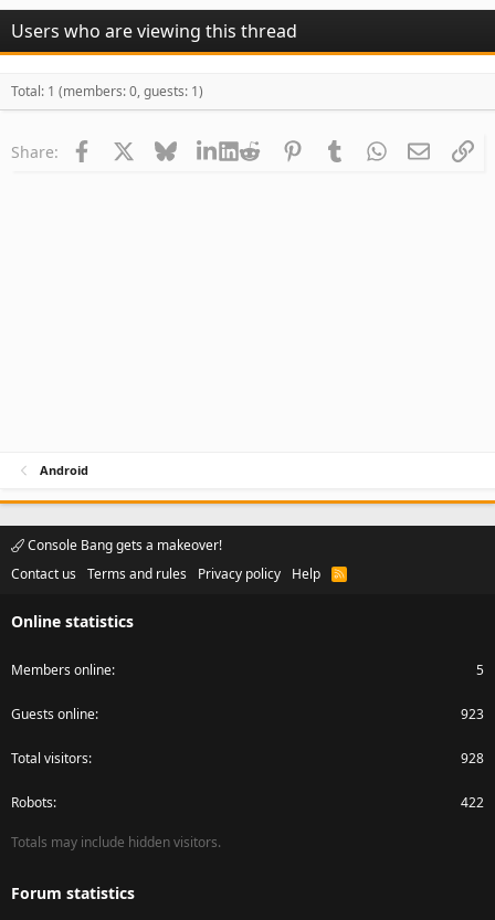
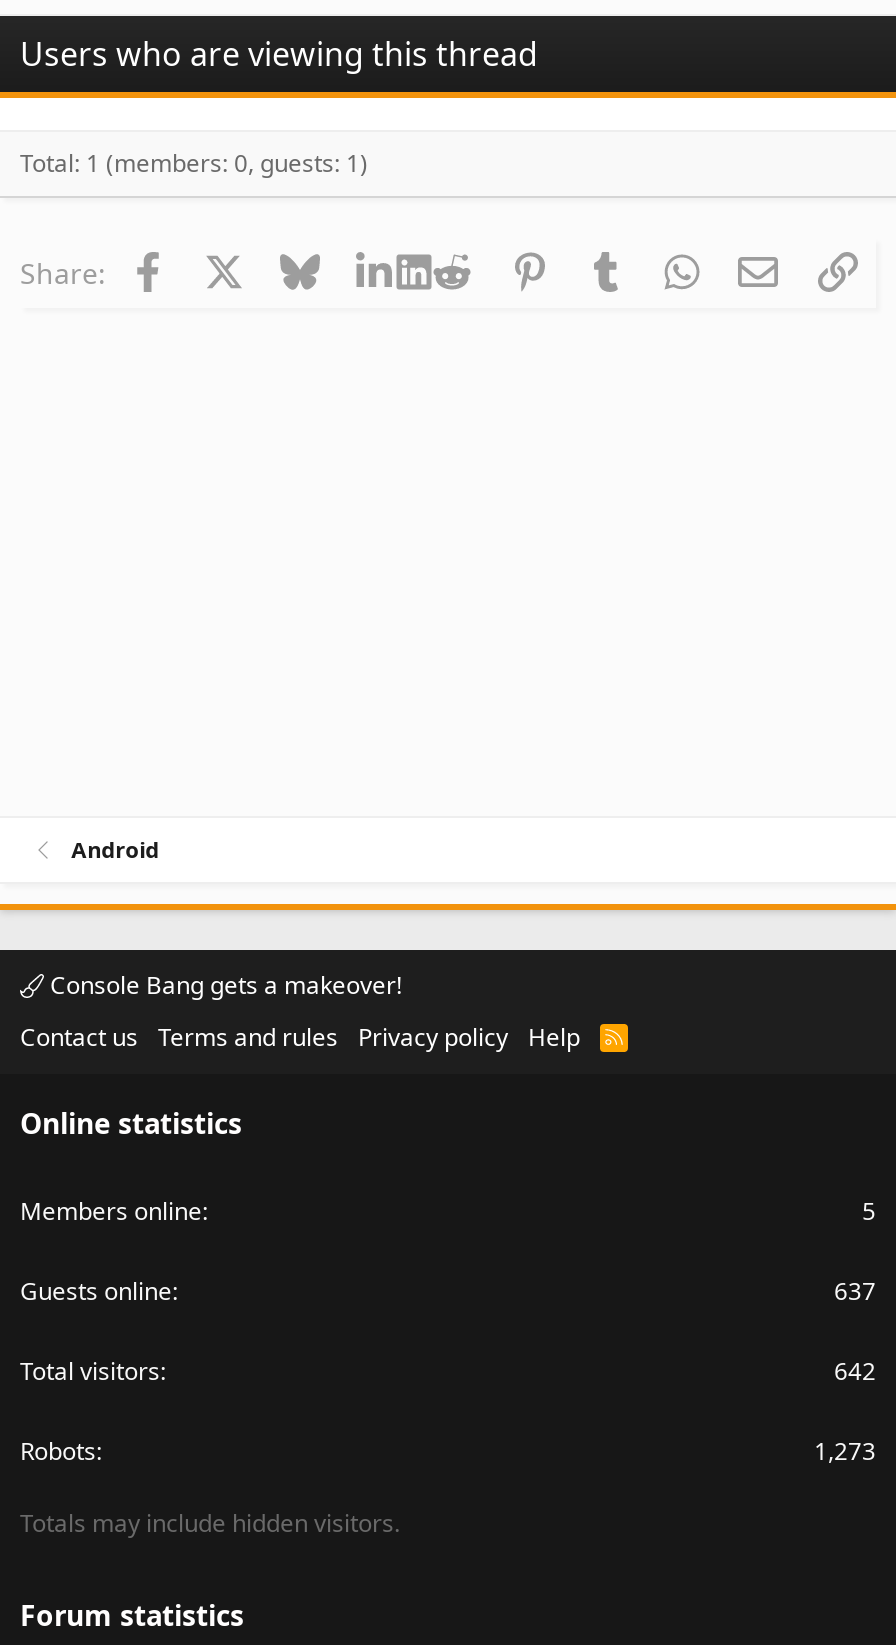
- 923
+ 637

- 928
+ 642

- 422
+ 1,273
